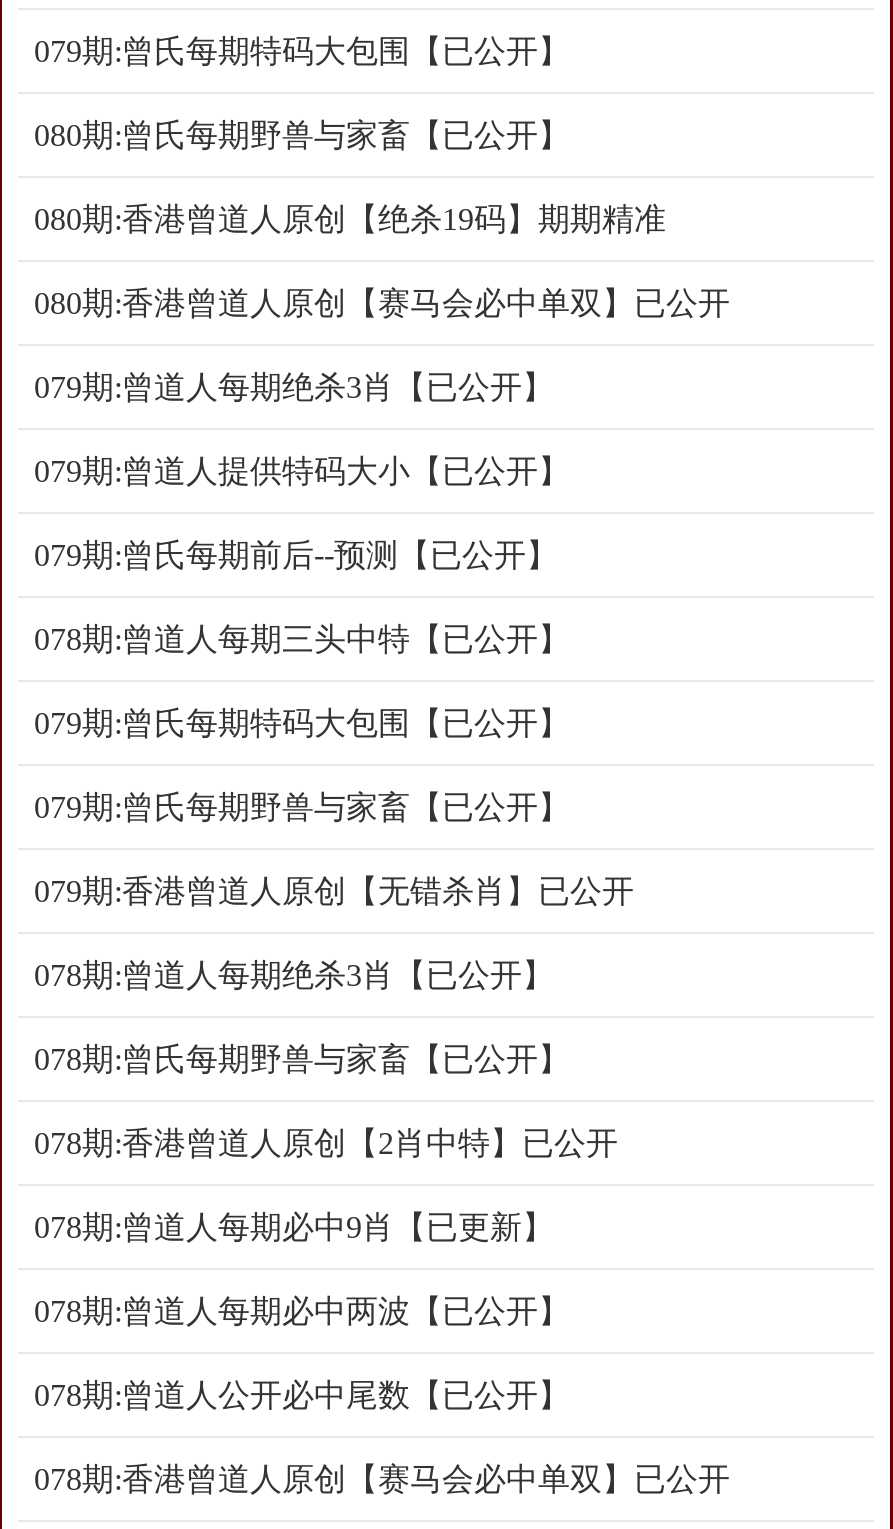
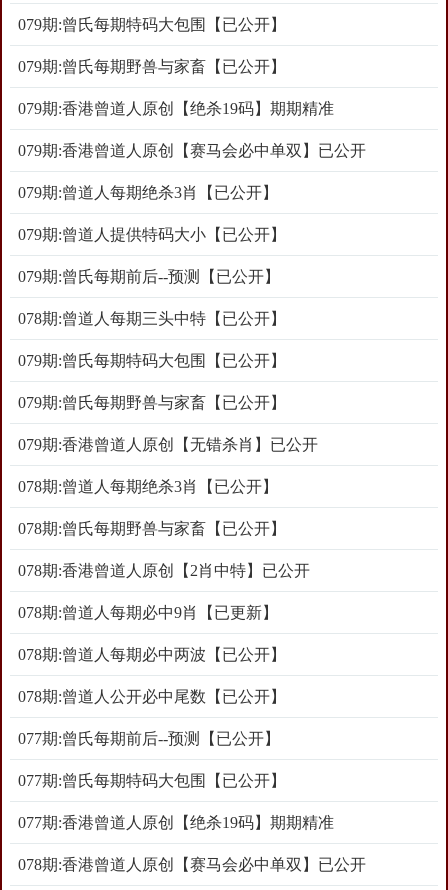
- 080期:曾氏每期野兽与家畜【已公开】
+ 079期:曾氏每期野兽与家畜【已公开】

- 080期:香港曾道人原创【绝杀19码】期期精准
+ 079期:香港曾道人原创【绝杀19码】期期精准

- 080期:香港曾道人原创【赛马会必中单双】已公开
+ 079期:香港曾道人原创【赛马会必中单双】已公开

+ 077期:曾氏每期前后--预测【已公开】
+ 077期:曾氏每期特码大包围【已公开】
+ 077期:香港曾道人原创【绝杀19码】期期精准
